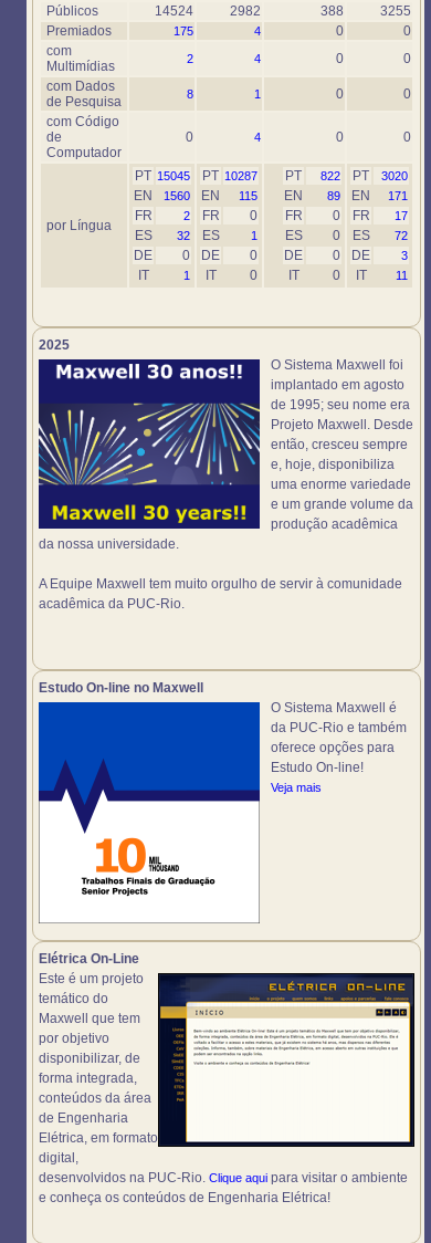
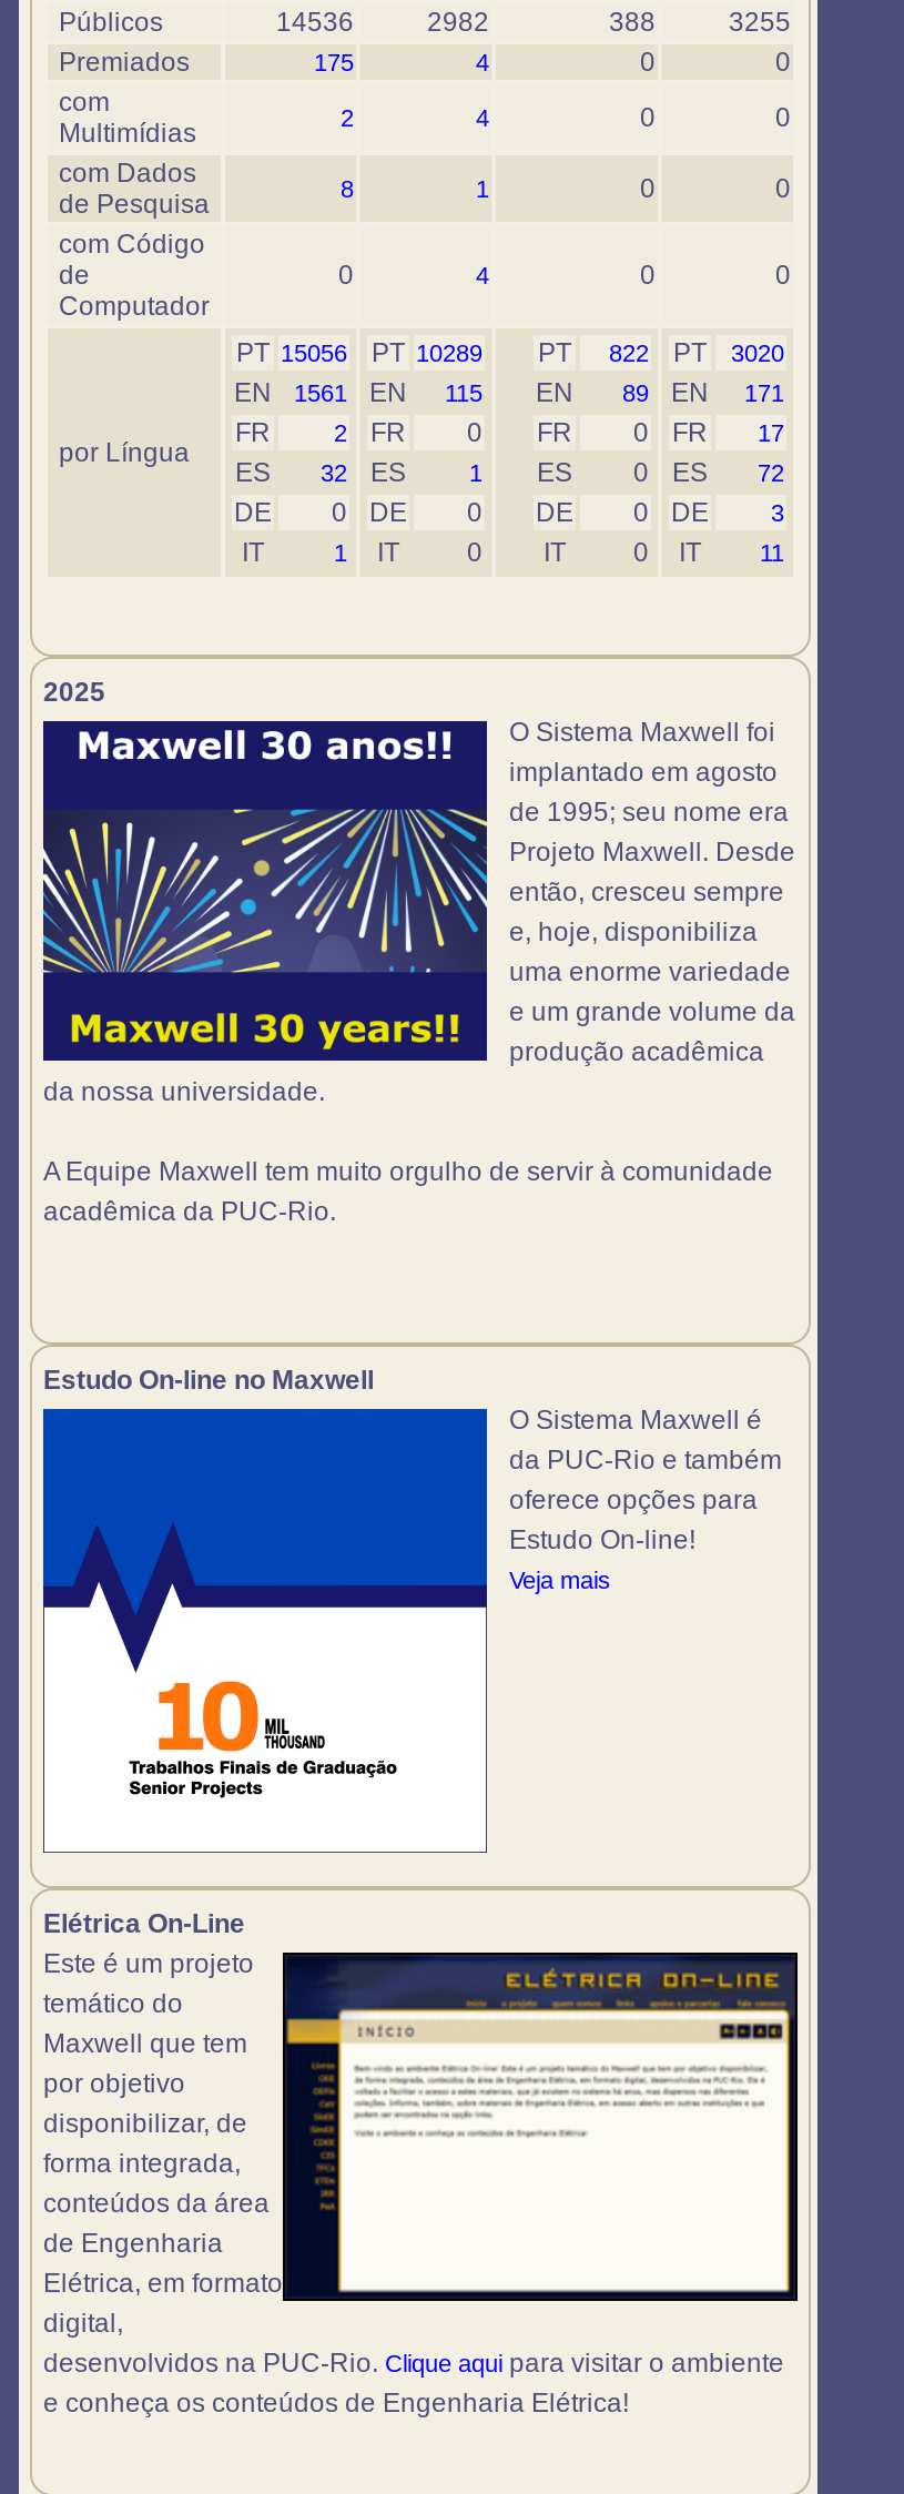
- 14524
+ 14536

- PT 15045
+ PT 15056

- PT 10287
+ PT 10289

- EN 1560 EN 115 EN 89 EN 171
+ EN 1561 EN 115 EN 89 EN 171
